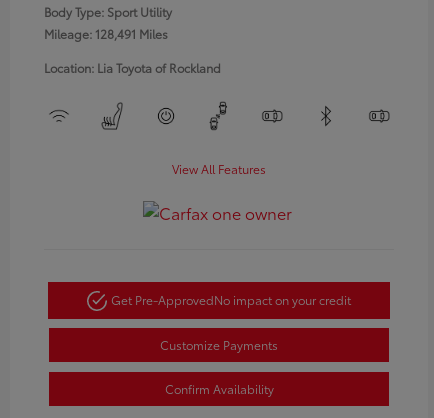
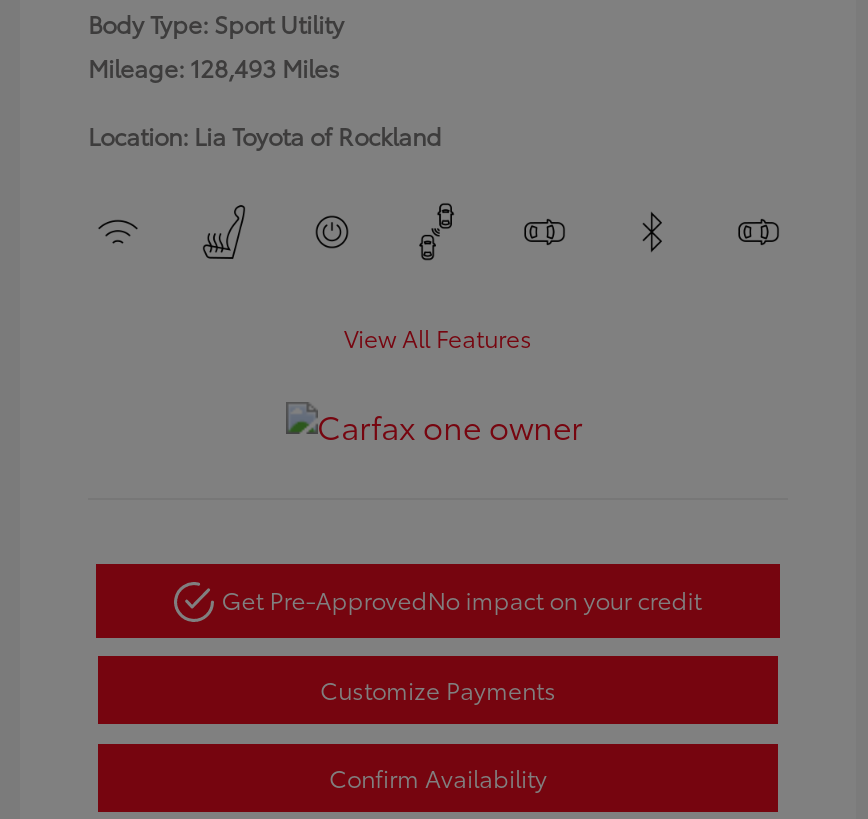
- Mileage: 128,491 Miles
+ Mileage: 128,493 Miles
